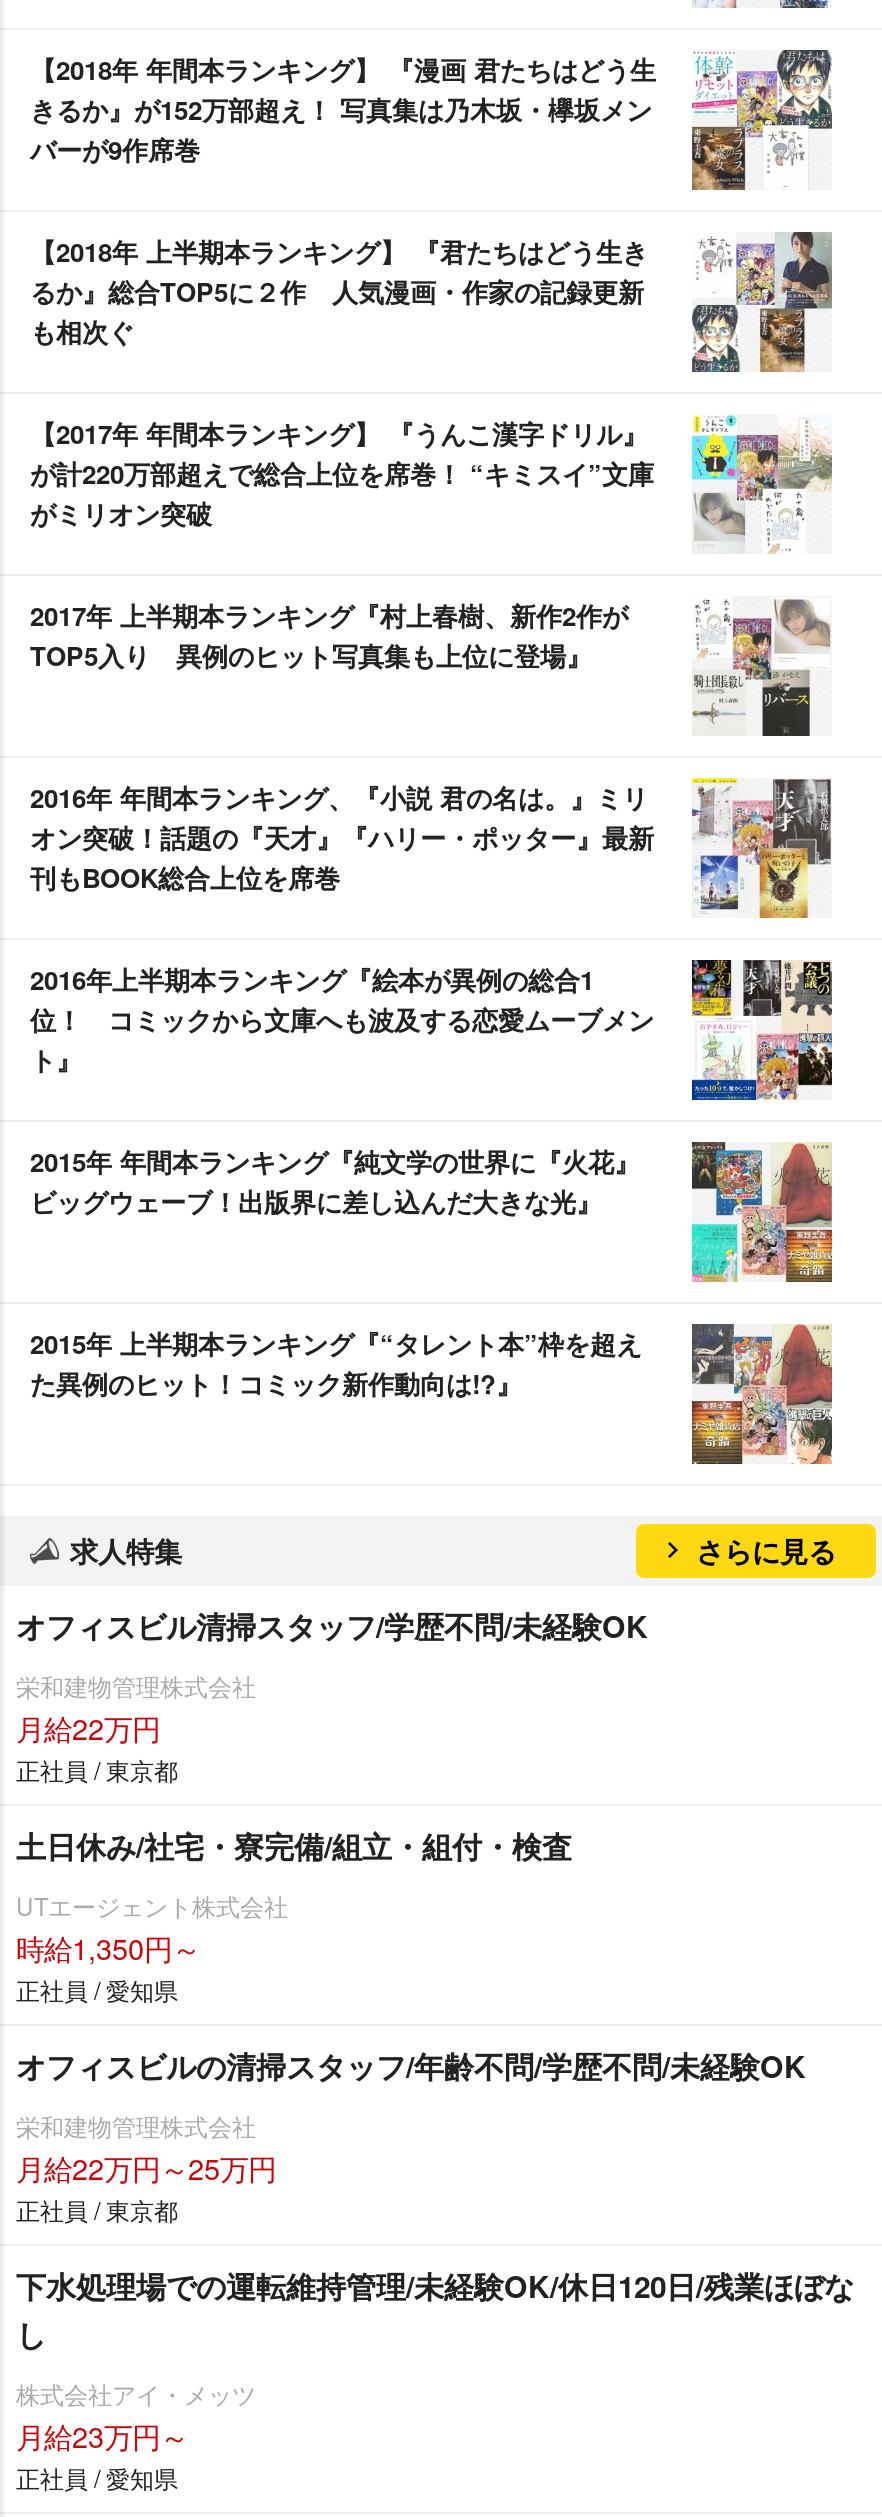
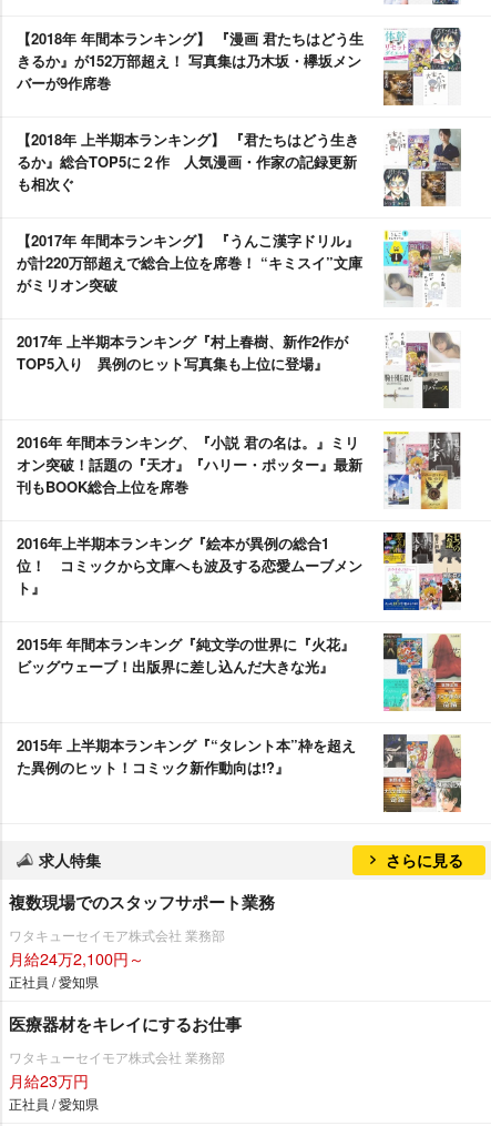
- オフィスビル清掃スタッフ/学歴不問/未経験OK
- 栄和建物管理株式会社
- 月給22万円
- 正社員 / 東京都
- 土日休み/社宅・寮完備/組立・組付・検査
- UTエージェント株式会社
- 時給1,350円～
+ 複数現場でのスタッフサポート業務
+ ワタキューセイモア株式会社 業務部
+ 月給24万2,100円～

- オフィスビルの清掃スタッフ/年齢不問/学歴不問/未経験OK
- 栄和建物管理株式会社
- 月給22万円～25万円
- 正社員 / 東京都
- 下水処理場での運転維持管理/未経験OK/休日120日/残業ほぼな
- し
- 株式会社アイ・メッツ
- 月給23万円～
+ 医療器材をキレイにするお仕事
+ ワタキューセイモア株式会社 業務部
+ 月給23万円
